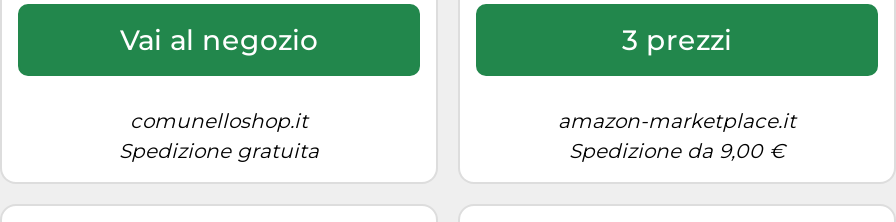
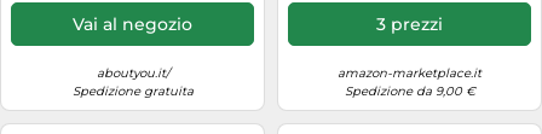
- comunelloshop.it
+ aboutyou.it/
